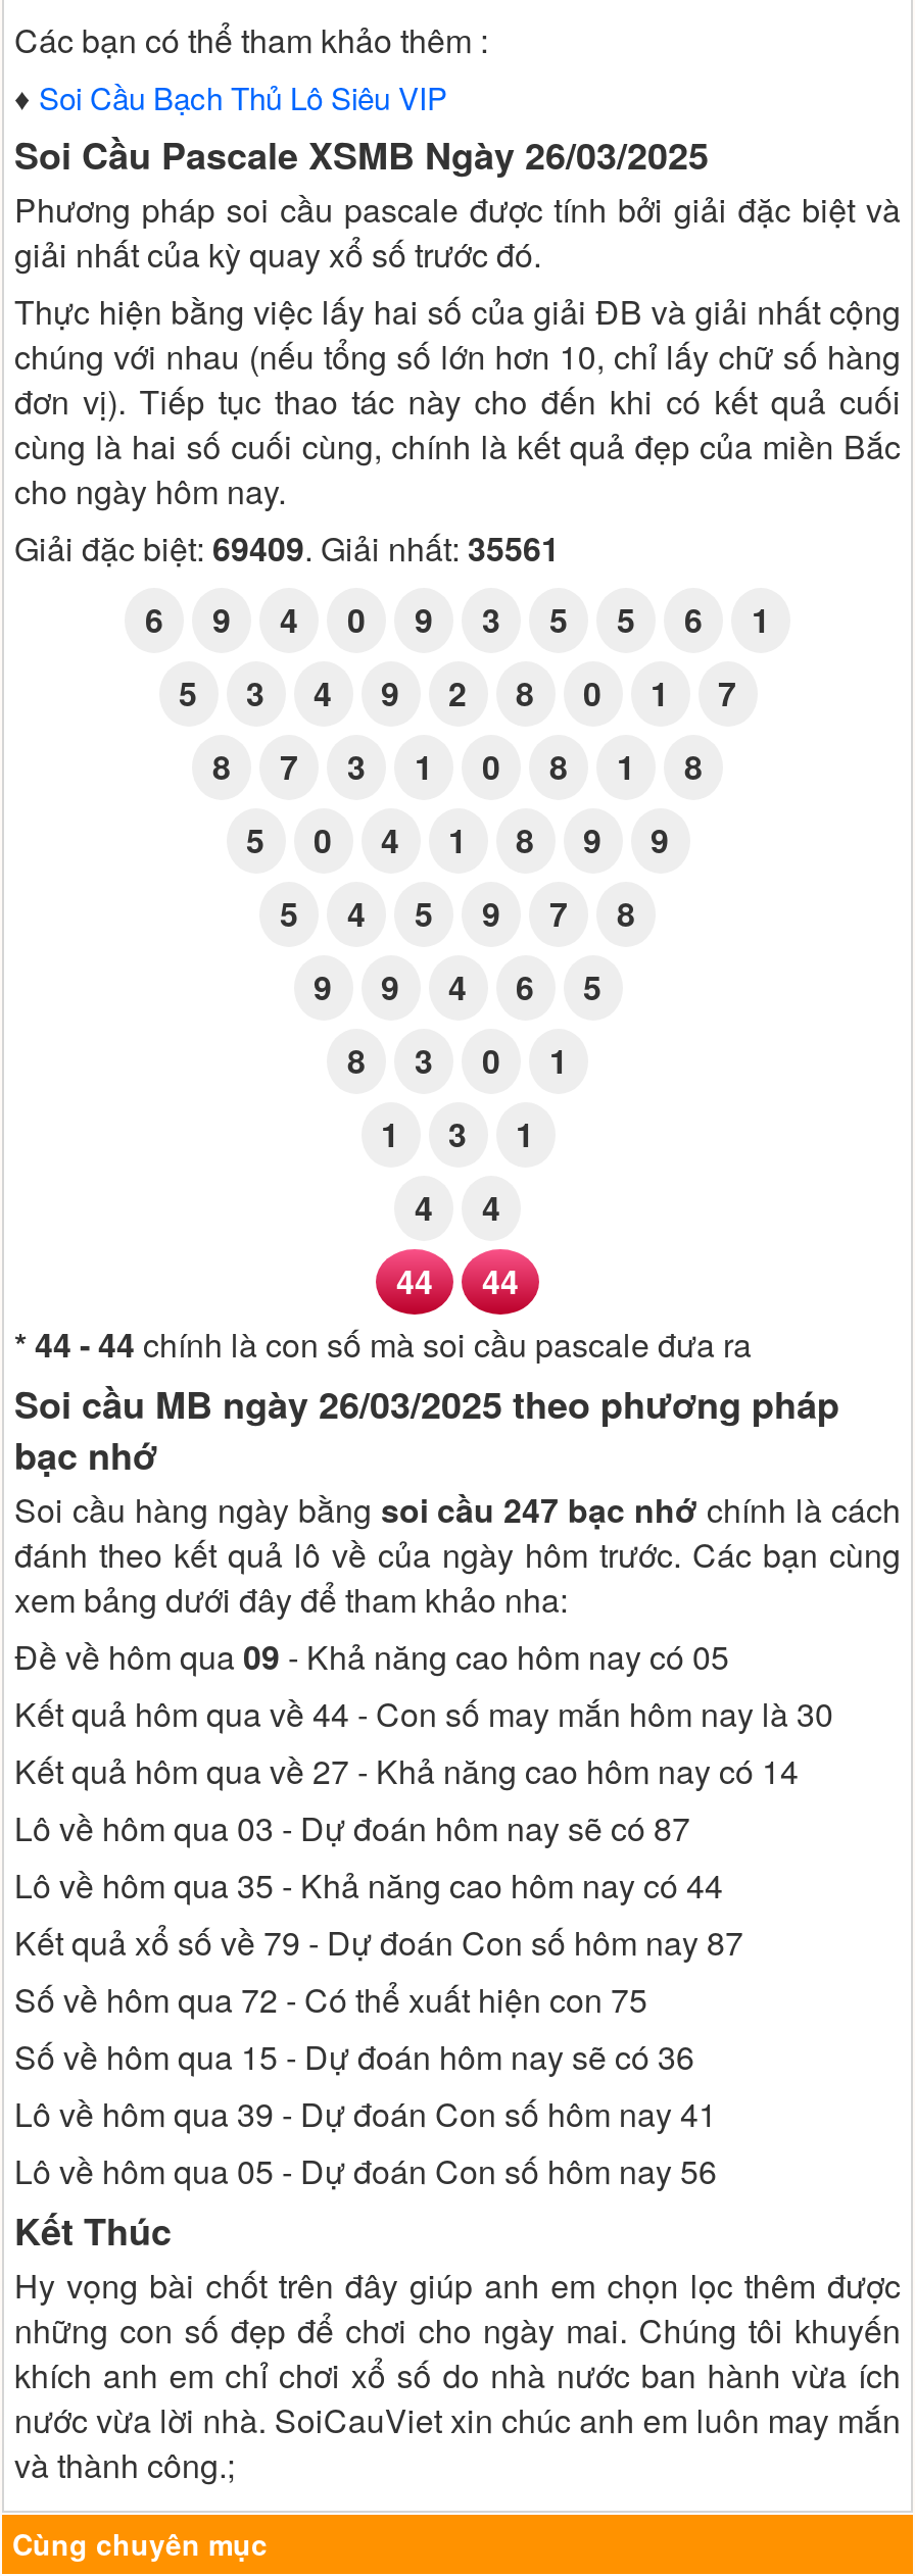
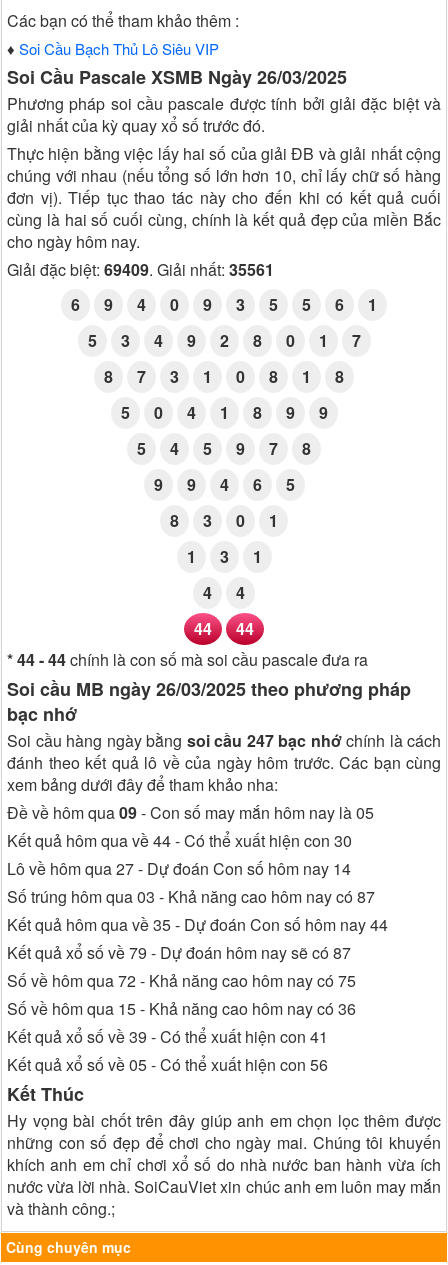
- Đề về hôm qua 09 - Khả năng cao hôm nay có 05
- Kết quả hôm qua về 44 - Con số may mắn hôm nay là 30
- Kết quả hôm qua về 27 - Khả năng cao hôm nay có 14
- Lô về hôm qua 03 - Dự đoán hôm nay sẽ có 87
- Lô về hôm qua 35 - Khả năng cao hôm nay có 44
- Kết quả xổ số về 79 - Dự đoán Con số hôm nay 87
- Số về hôm qua 72 - Có thể xuất hiện con 75
- Số về hôm qua 15 - Dự đoán hôm nay sẽ có 36
- Lô về hôm qua 39 - Dự đoán Con số hôm nay 41
- Lô về hôm qua 05 - Dự đoán Con số hôm nay 56
+ Đề về hôm qua 09 - Con số may mắn hôm nay là 05
+ Kết quả hôm qua về 44 - Có thể xuất hiện con 30
+ Lô về hôm qua 27 - Dự đoán Con số hôm nay 14
+ Số trúng hôm qua 03 - Khả năng cao hôm nay có 87
+ Kết quả hôm qua về 35 - Dự đoán Con số hôm nay 44
+ Kết quả xổ số về 79 - Dự đoán hôm nay sẽ có 87
+ Số về hôm qua 72 - Khả năng cao hôm nay có 75
+ Số về hôm qua 15 - Khả năng cao hôm nay có 36
+ Kết quả xổ số về 39 - Có thể xuất hiện con 41
+ Kết quả xổ số về 05 - Có thể xuất hiện con 56
